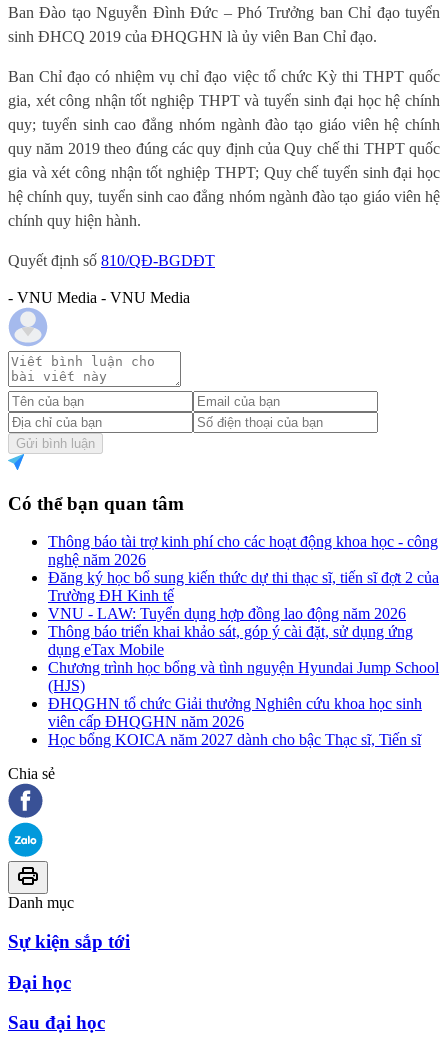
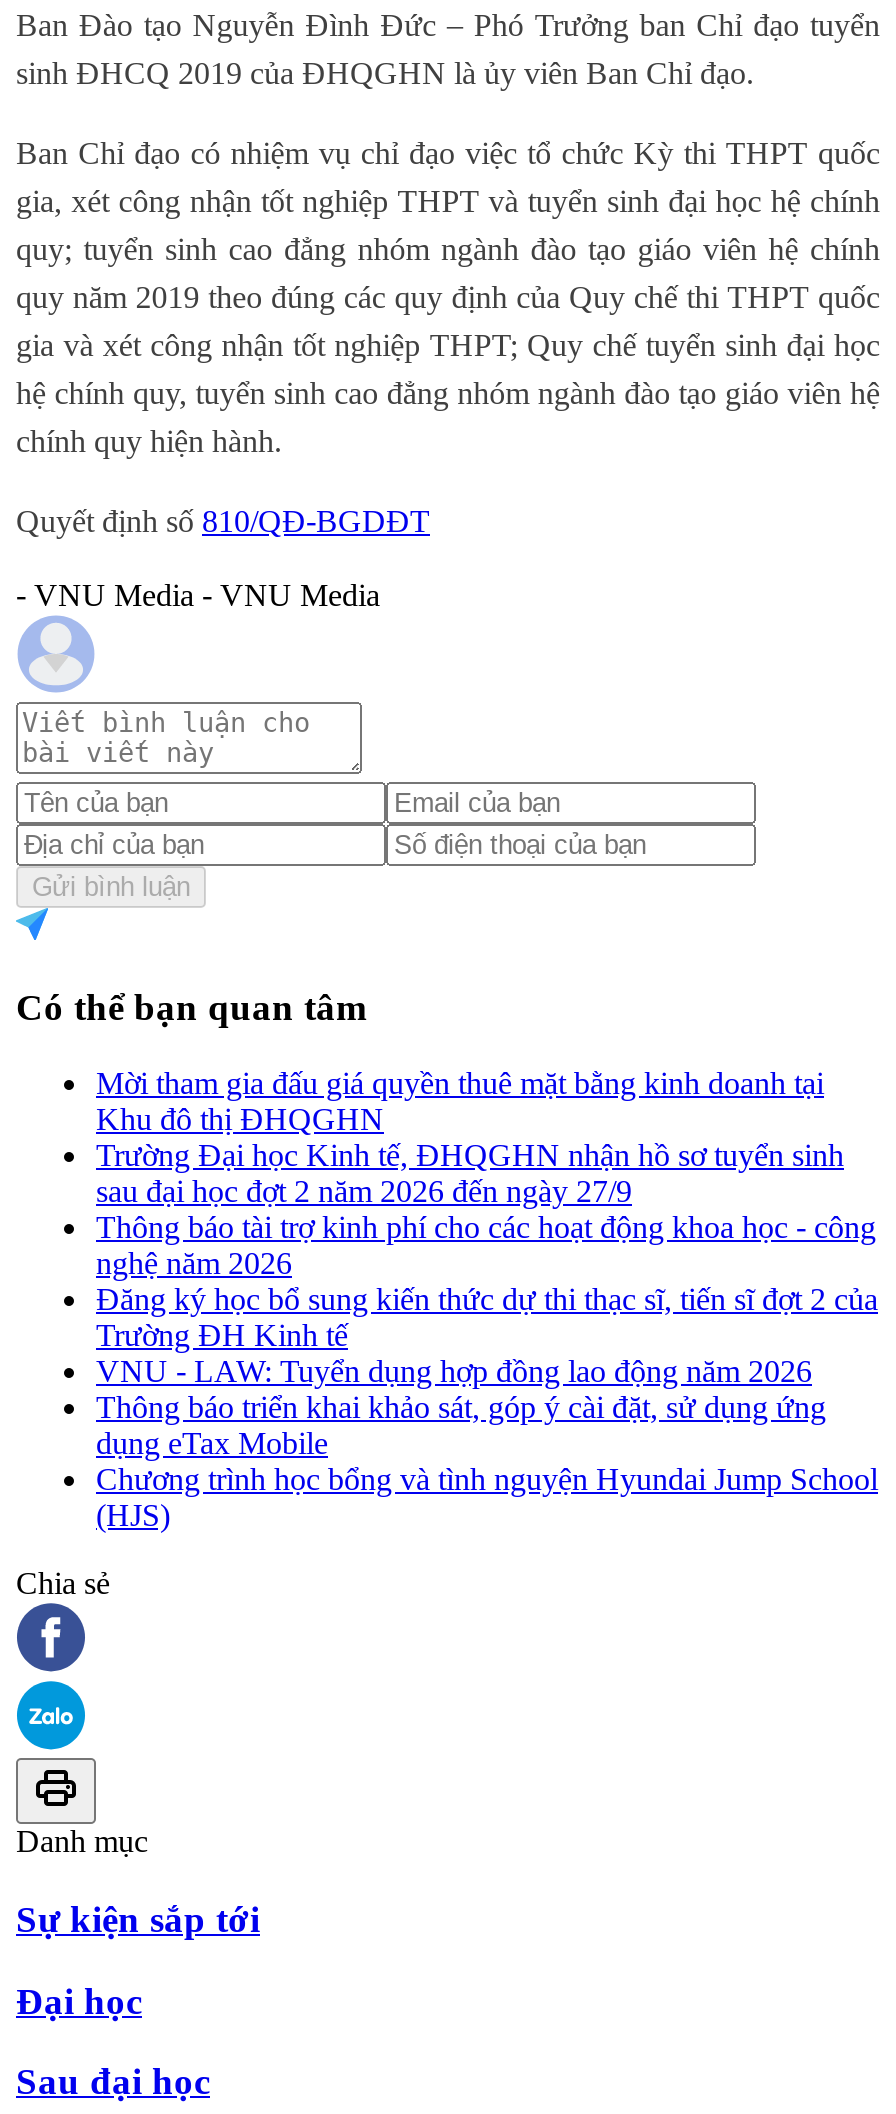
+ Mời tham gia đấu giá quyền thuê mặt bằng kinh doanh tại
+ Khu đô thị ĐHQGHN
+ Trường Đại học Kinh tế, ĐHQGHN nhận hồ sơ tuyển sinh
+ sau đại học đợt 2 năm 2026 đến ngày 27/9

moved down: Thông báo tài trợ kinh phí cho các hoạt động khoa học - công | nghệ năm 2026 | Đăng ký học bổ sung kiến thức dự thi thạc sĩ, tiến sĩ đợt 2 của | ... | Chương trình học bổng và tình nguyện Hyundai Jump School | (HJS)

- ĐHQGHN tổ chức Giải thưởng Nghiên cứu khoa học sinh
- viên cấp ĐHQGHN năm 2026
- Học bổng KOICA năm 2027 dành cho bậc Thạc sĩ, Tiến sĩ
